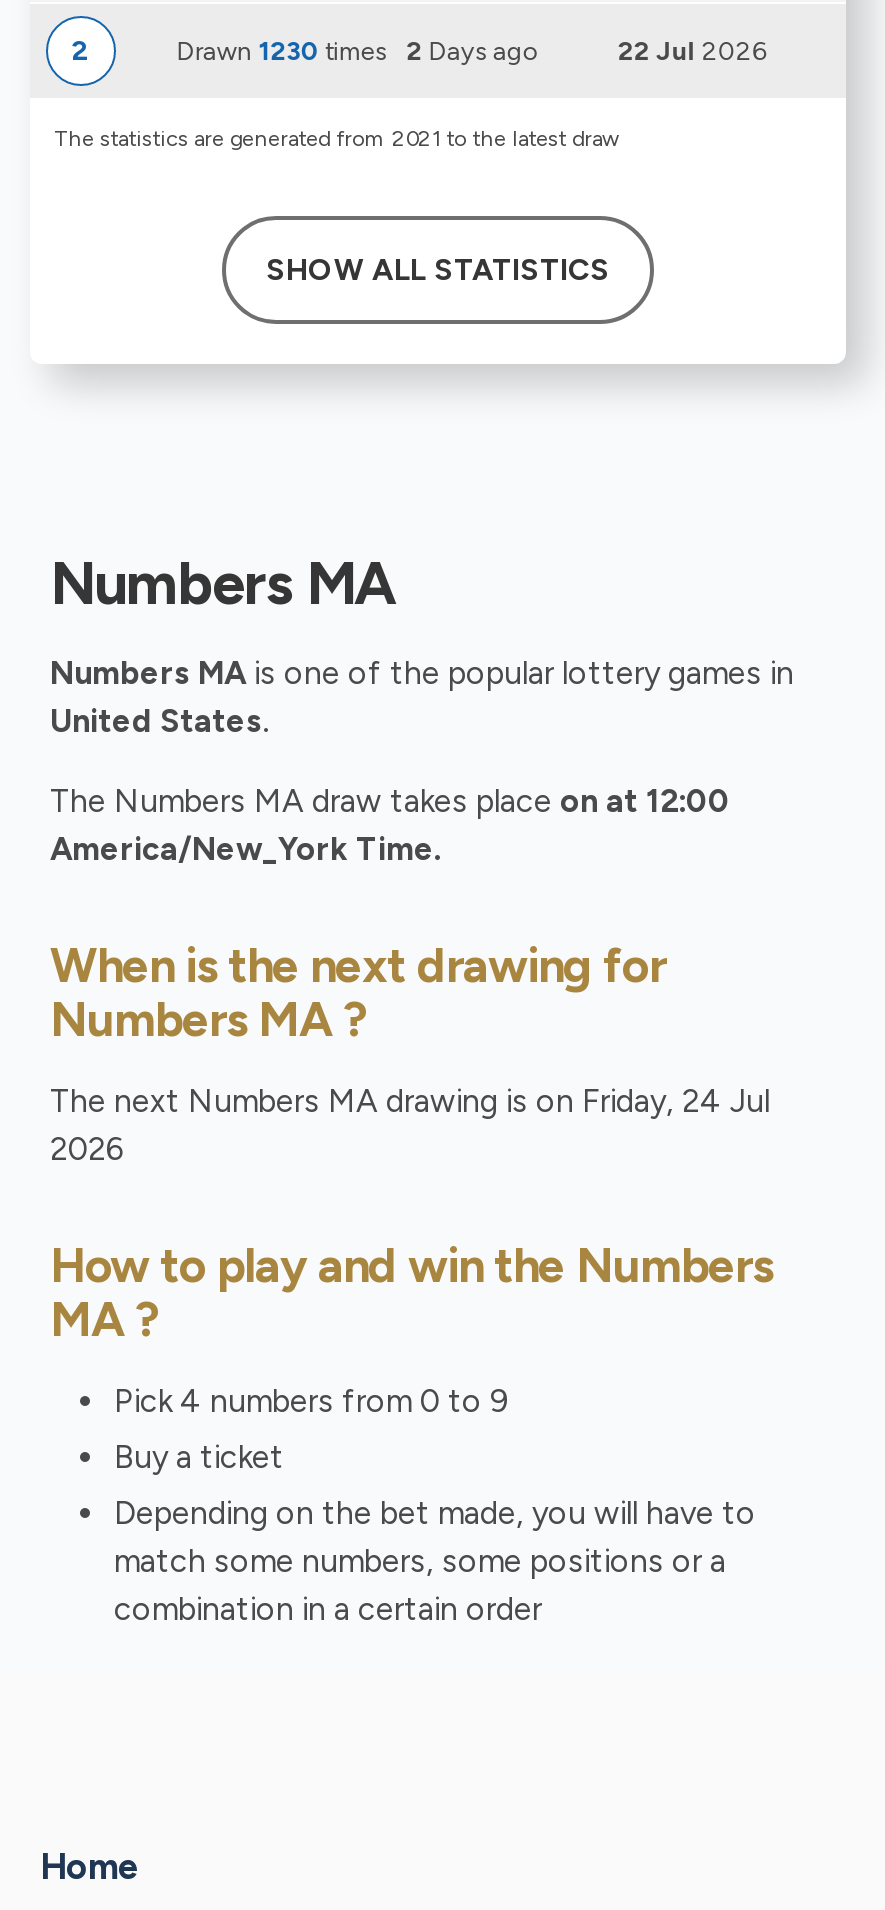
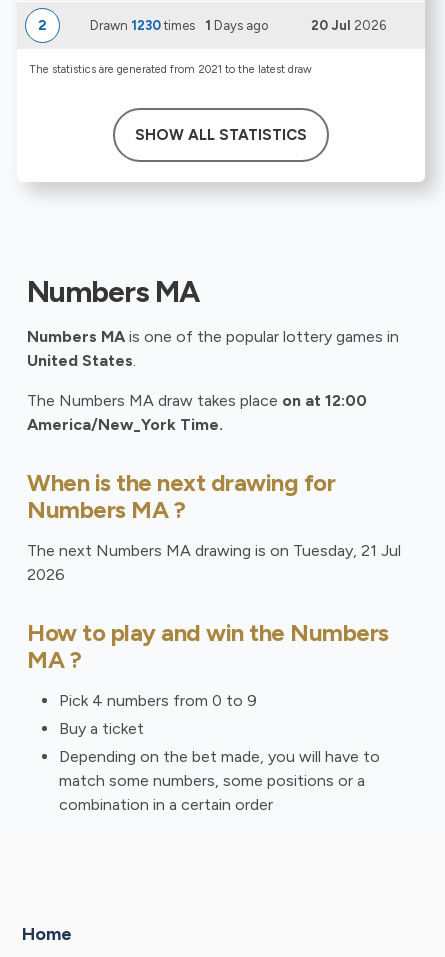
- Drawn 1230 times 2 Days ago
+ Drawn 1230 times 1 Days ago

- 22 Jul 2026
+ 20 Jul 2026

- The next Numbers MA drawing is on Friday, 24 Jul
+ The next Numbers MA drawing is on Tuesday, 21 Jul
